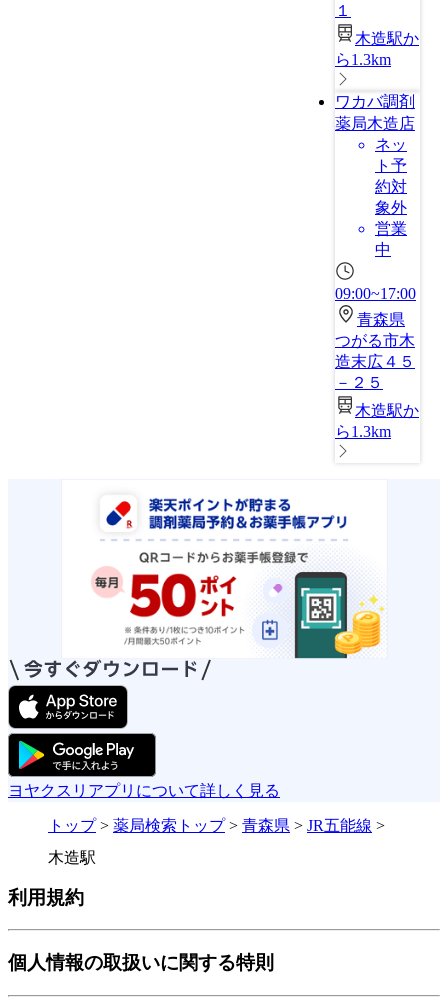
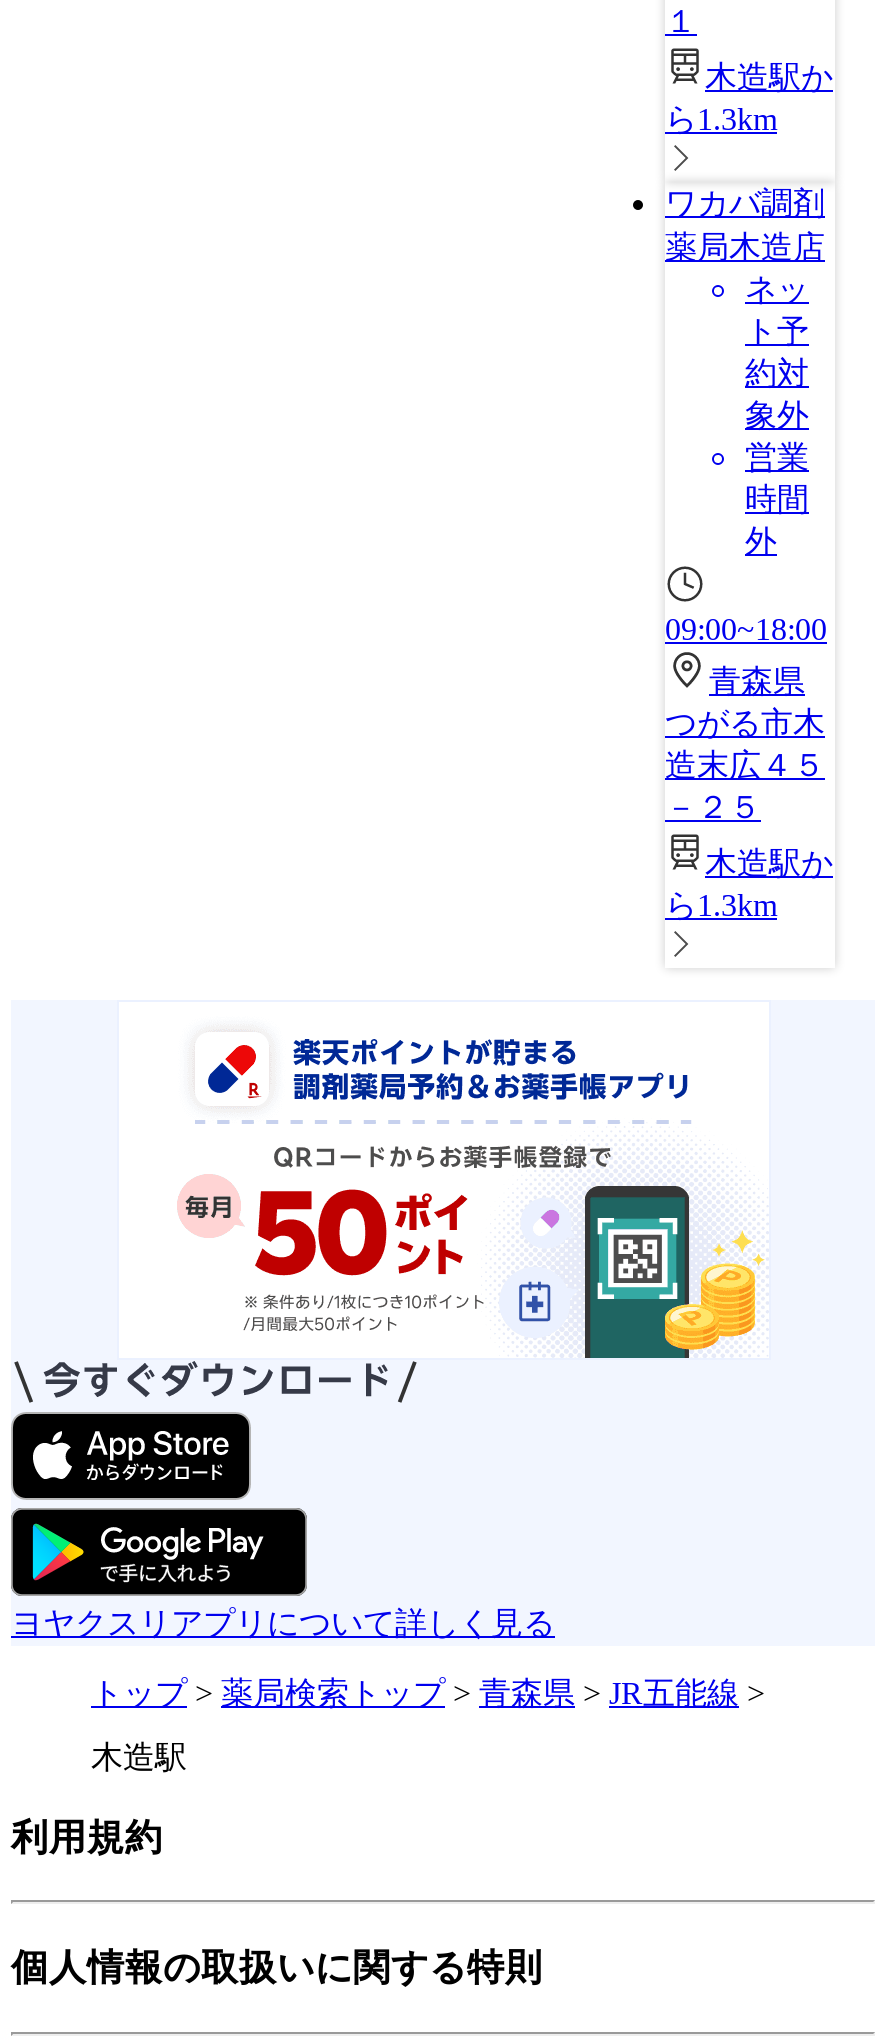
- 中
+ 時間
+ 外

- 09:00~17:00
+ 09:00~18:00
